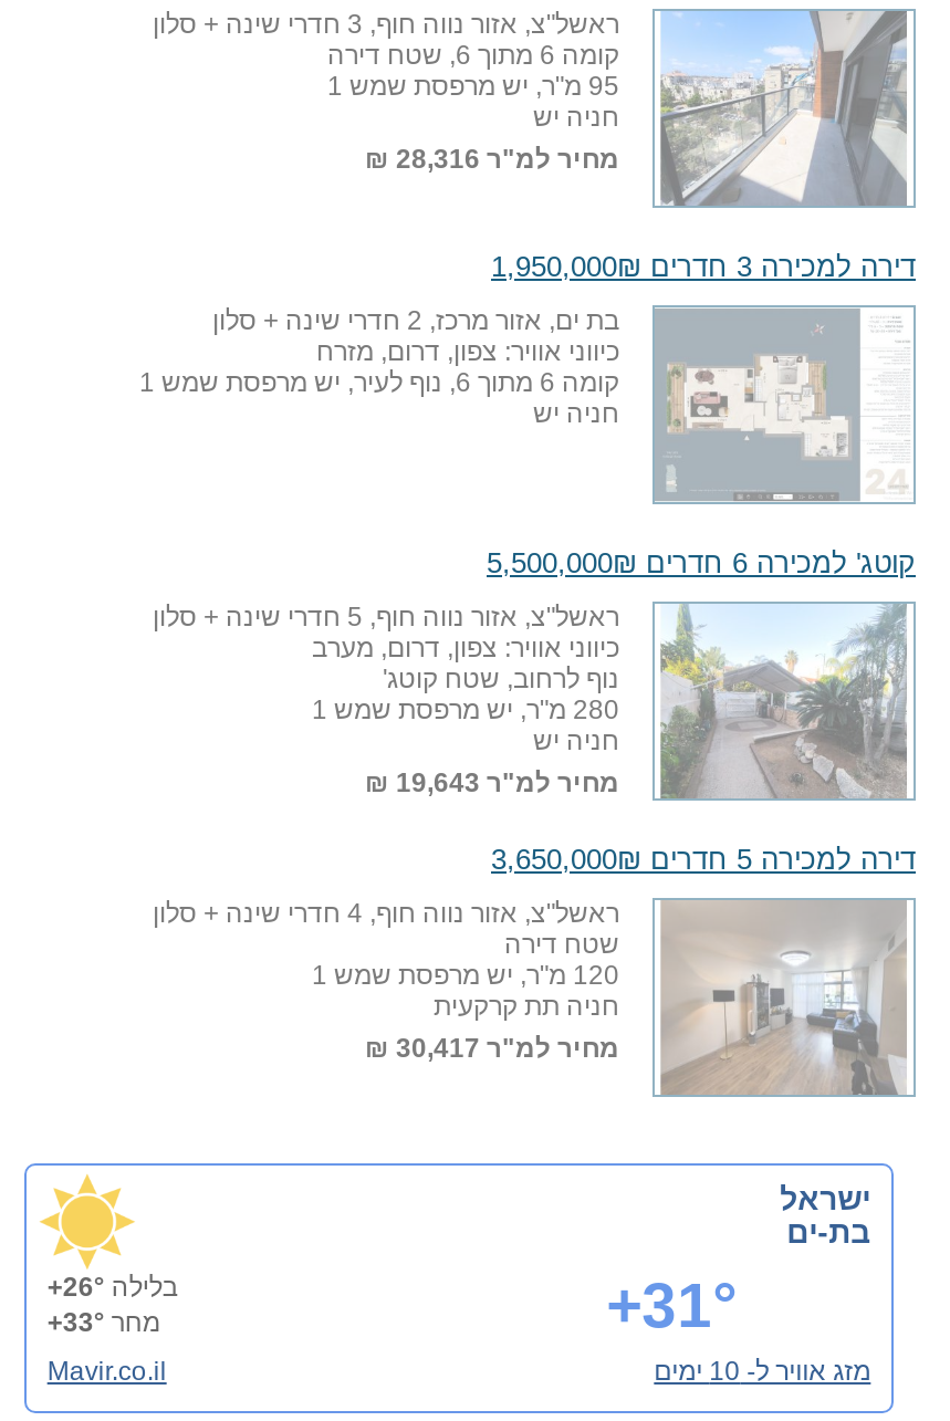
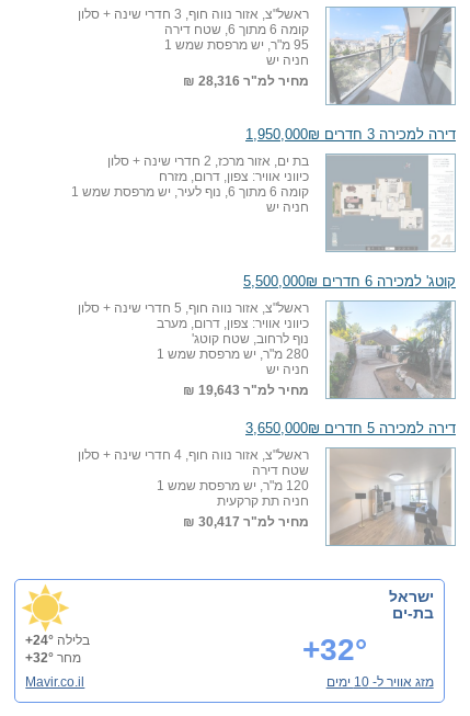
- בלילה +26°
+ בלילה +24°

- +31°
+ +32°

- מחר +33°
+ מחר +32°
